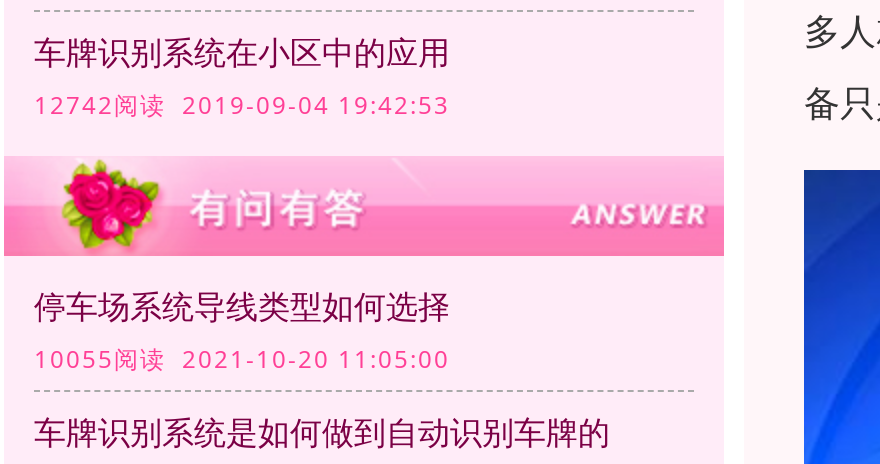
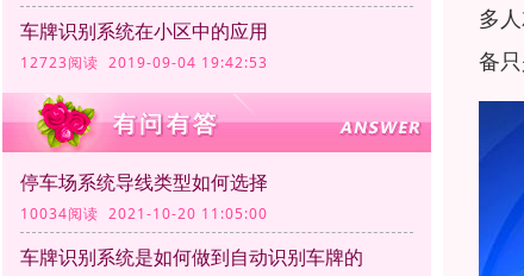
- 12742阅读 2019-09-04 19:42:53
+ 12723阅读 2019-09-04 19:42:53

- 10055阅读 2021-10-20 11:05:00
+ 10034阅读 2021-10-20 11:05:00
